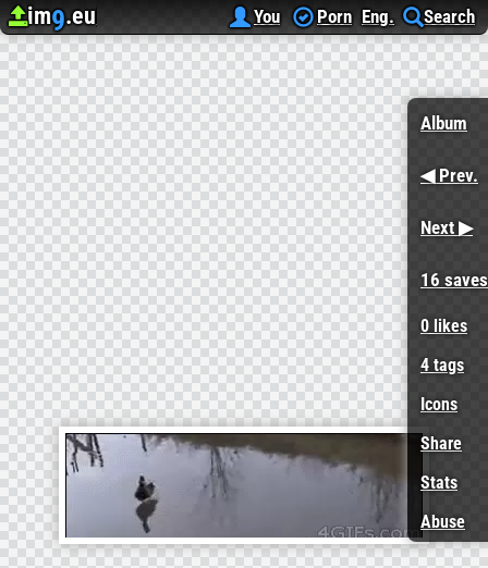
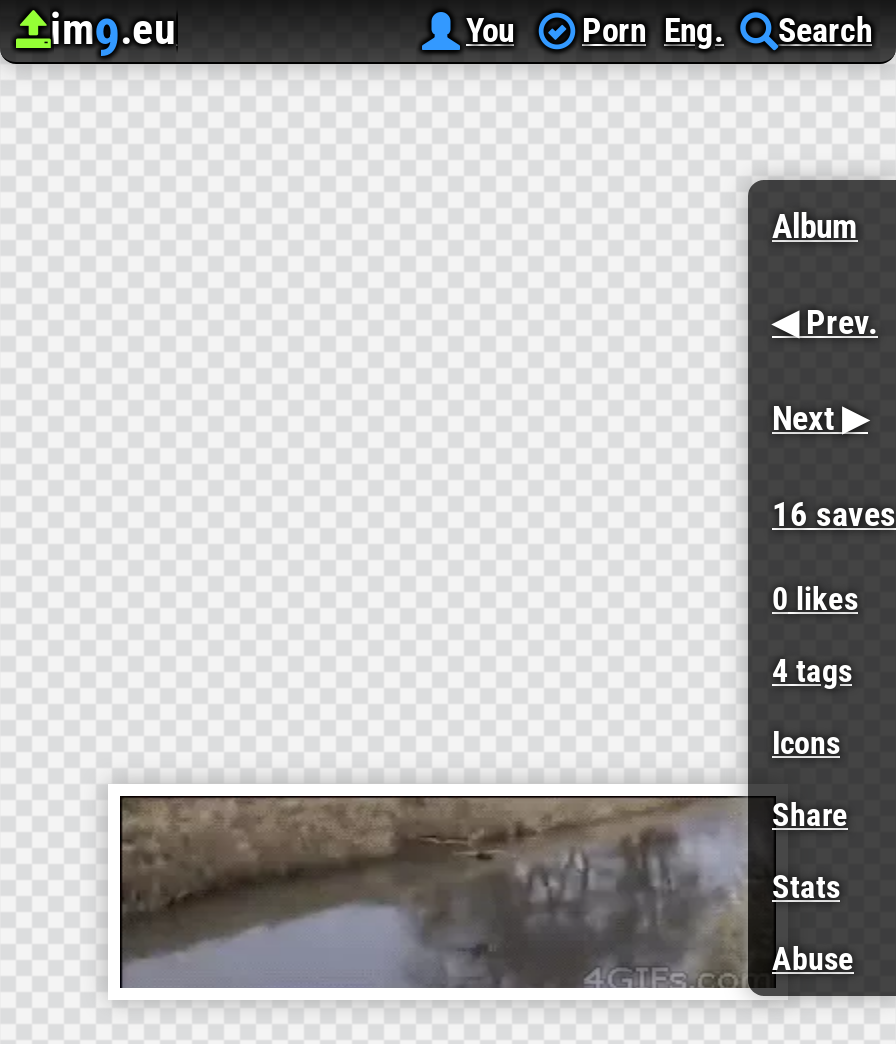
- [image]
+ [image]
